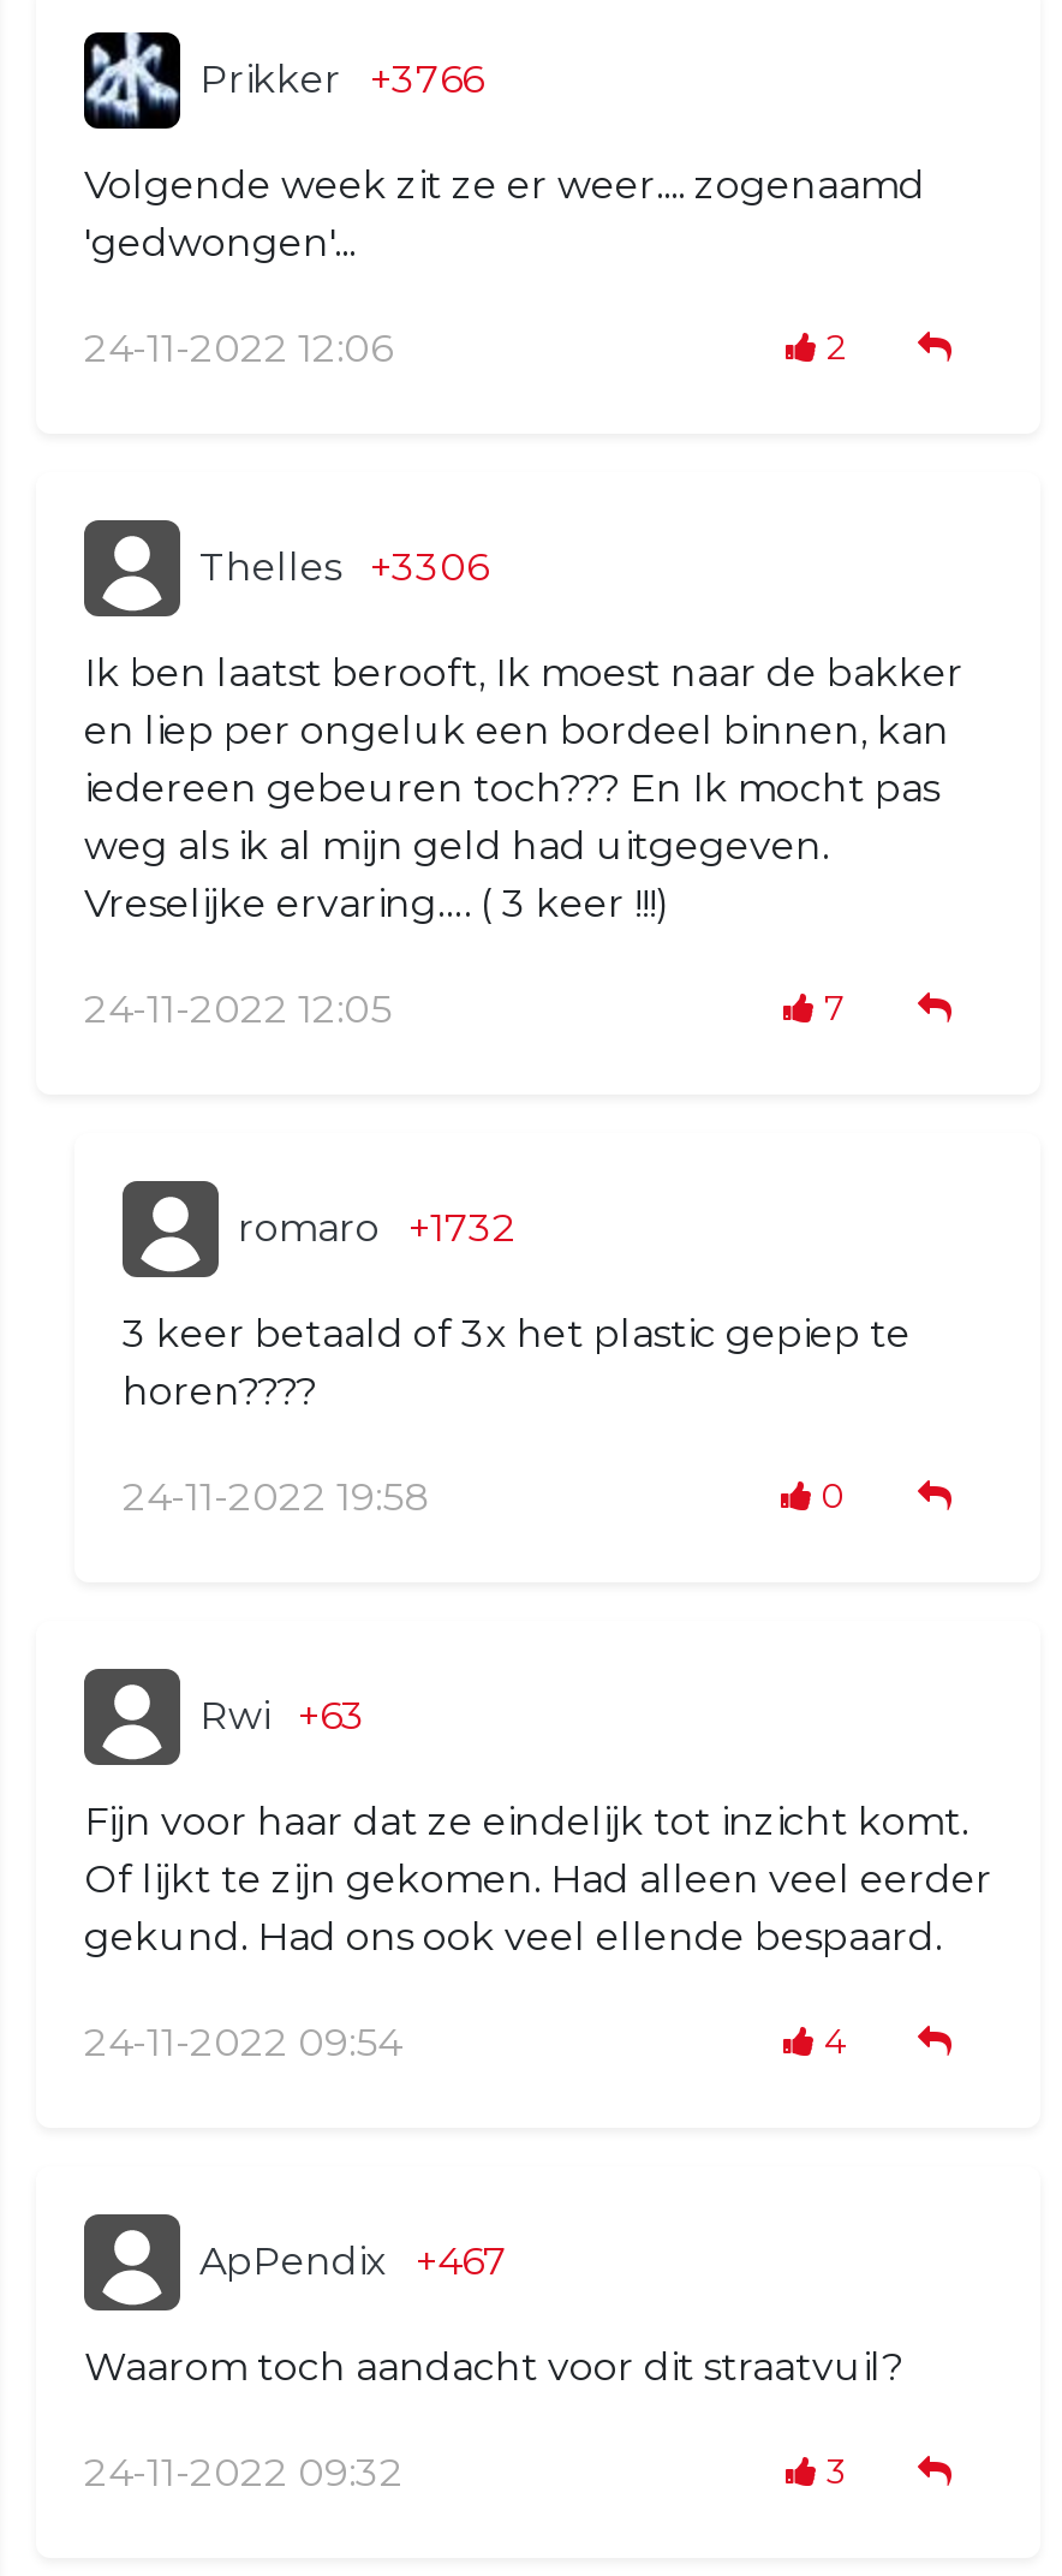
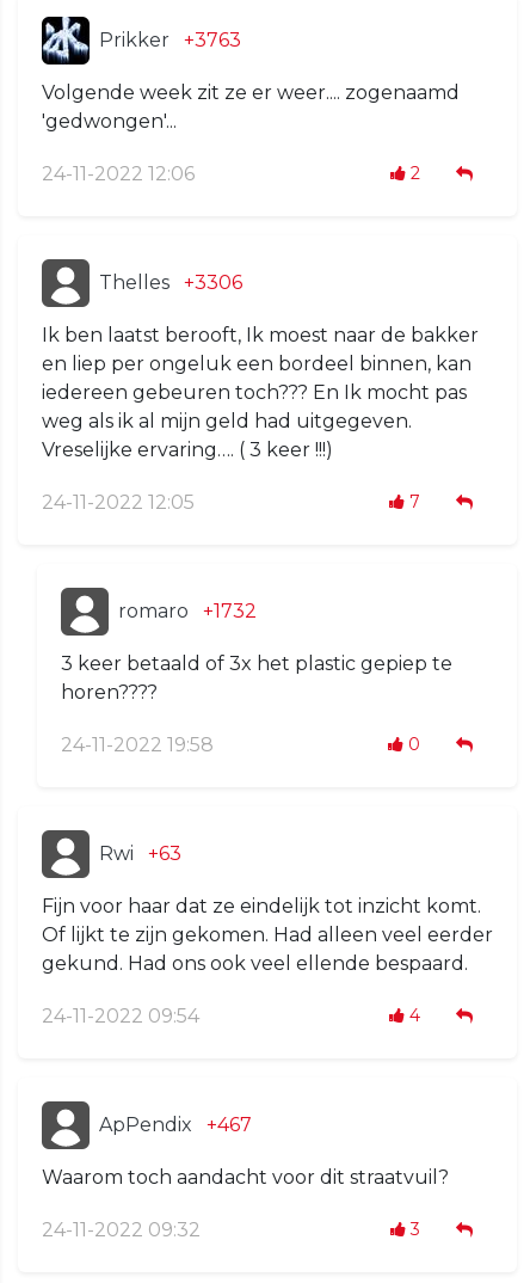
- Prikker +3766
+ Prikker +3763
